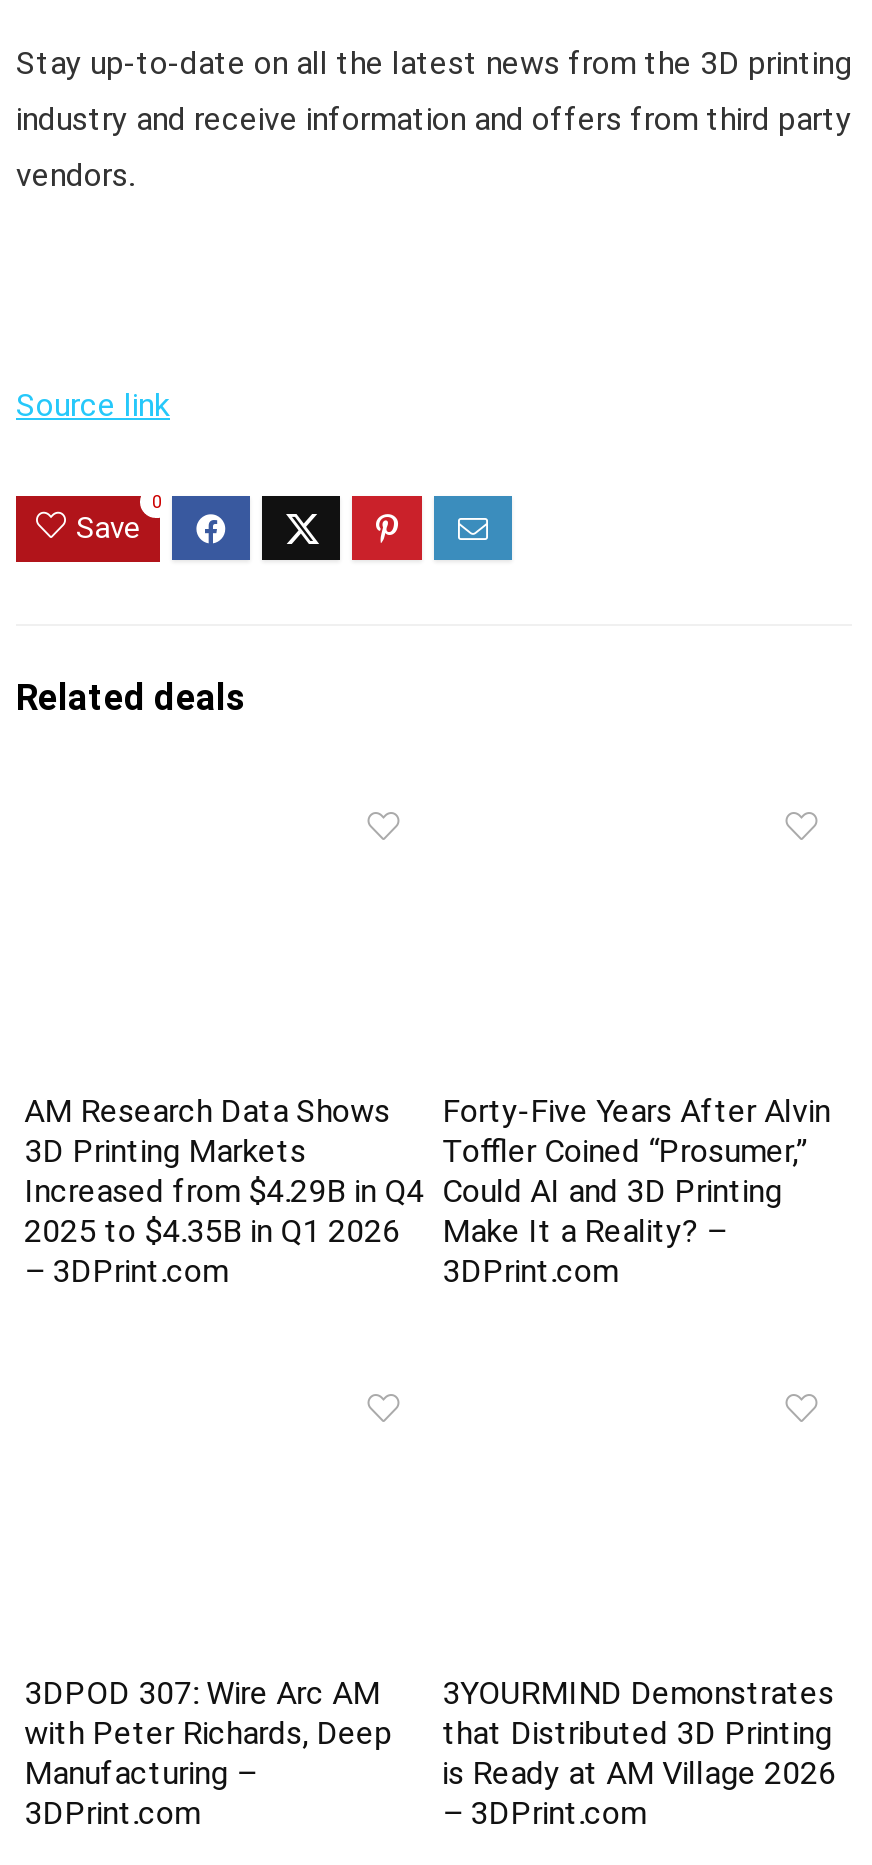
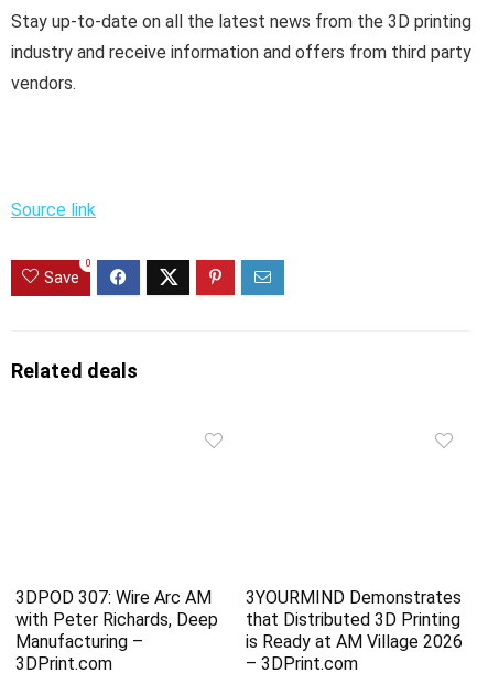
- AM Research Data Shows
- 3D Printing Markets
- Increased from $4.29B in Q4
- 2025 to $4.35B in Q1 2026
- – 3DPrint.com

- Forty-Five Years After Alvin
- Toffler Coined “Prosumer,”
- Could AI and 3D Printing
- Make It a Reality? –
- 3DPrint.com
